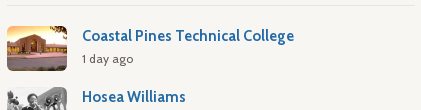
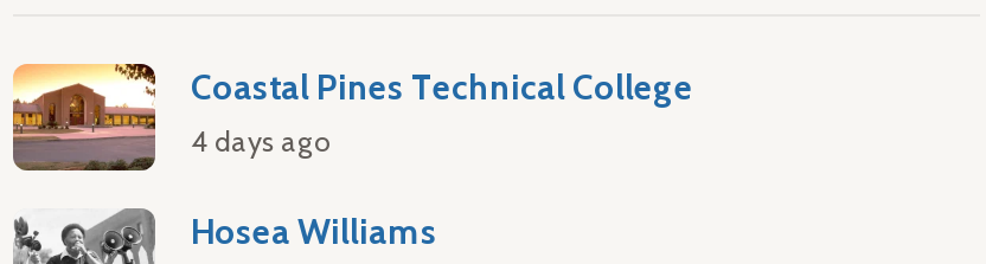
- 1 day ago
+ 4 days ago
